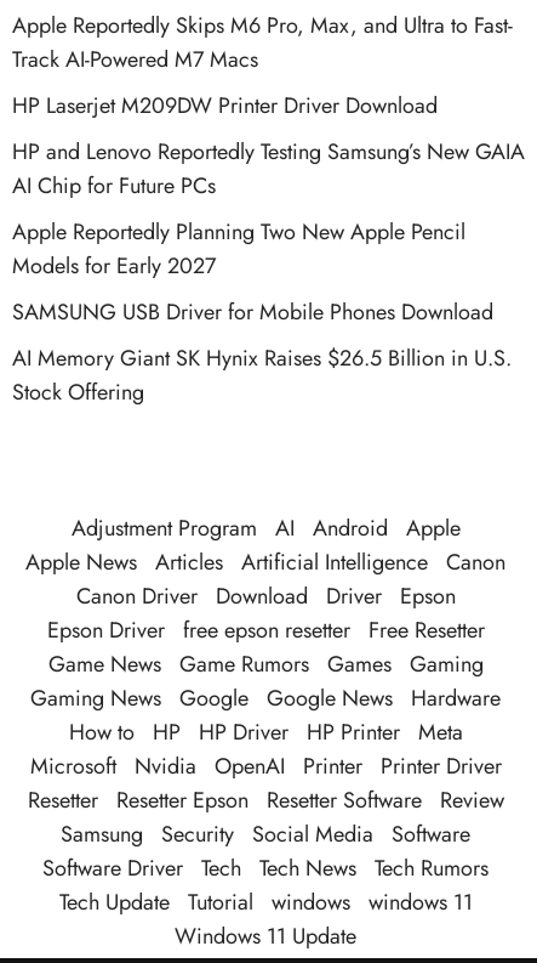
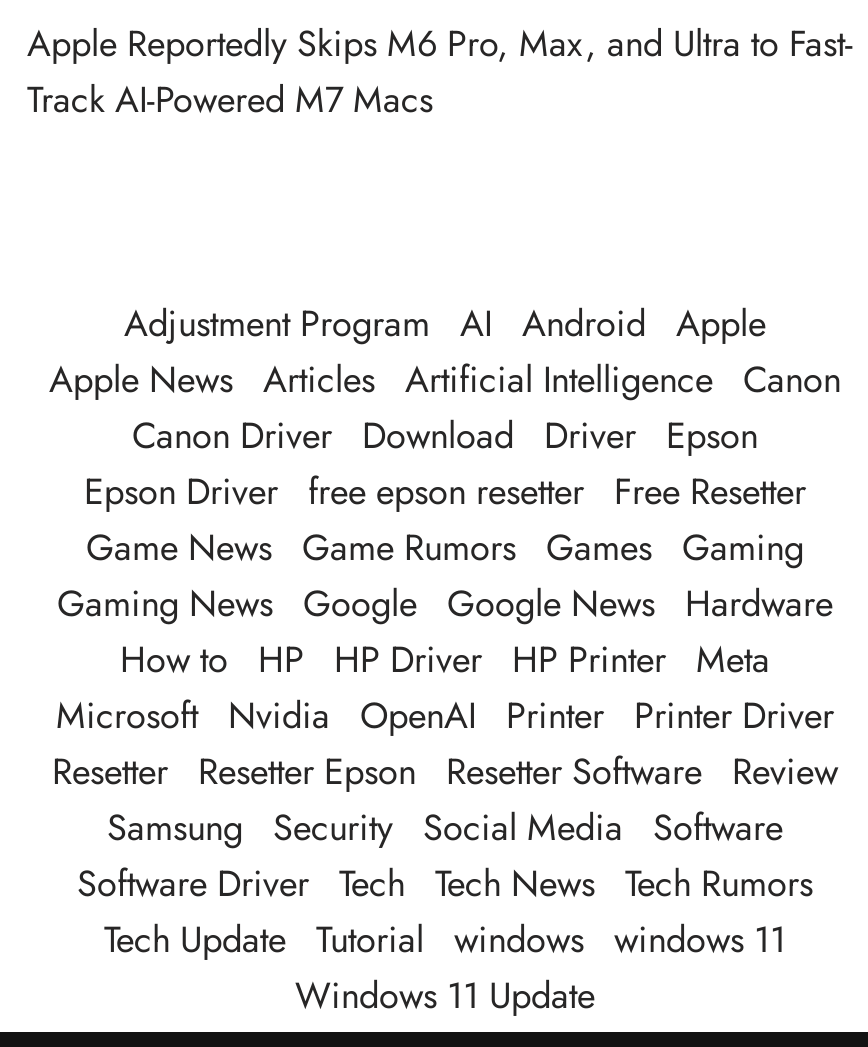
- HP Laserjet M209DW Printer Driver Download
- HP and Lenovo Reportedly Testing Samsung’s New GAIA
- AI Chip for Future PCs
- Apple Reportedly Planning Two New Apple Pencil
- Models for Early 2027
- SAMSUNG USB Driver for Mobile Phones Download
- AI Memory Giant SK Hynix Raises $26.5 Billion in U.S.
- Stock Offering
